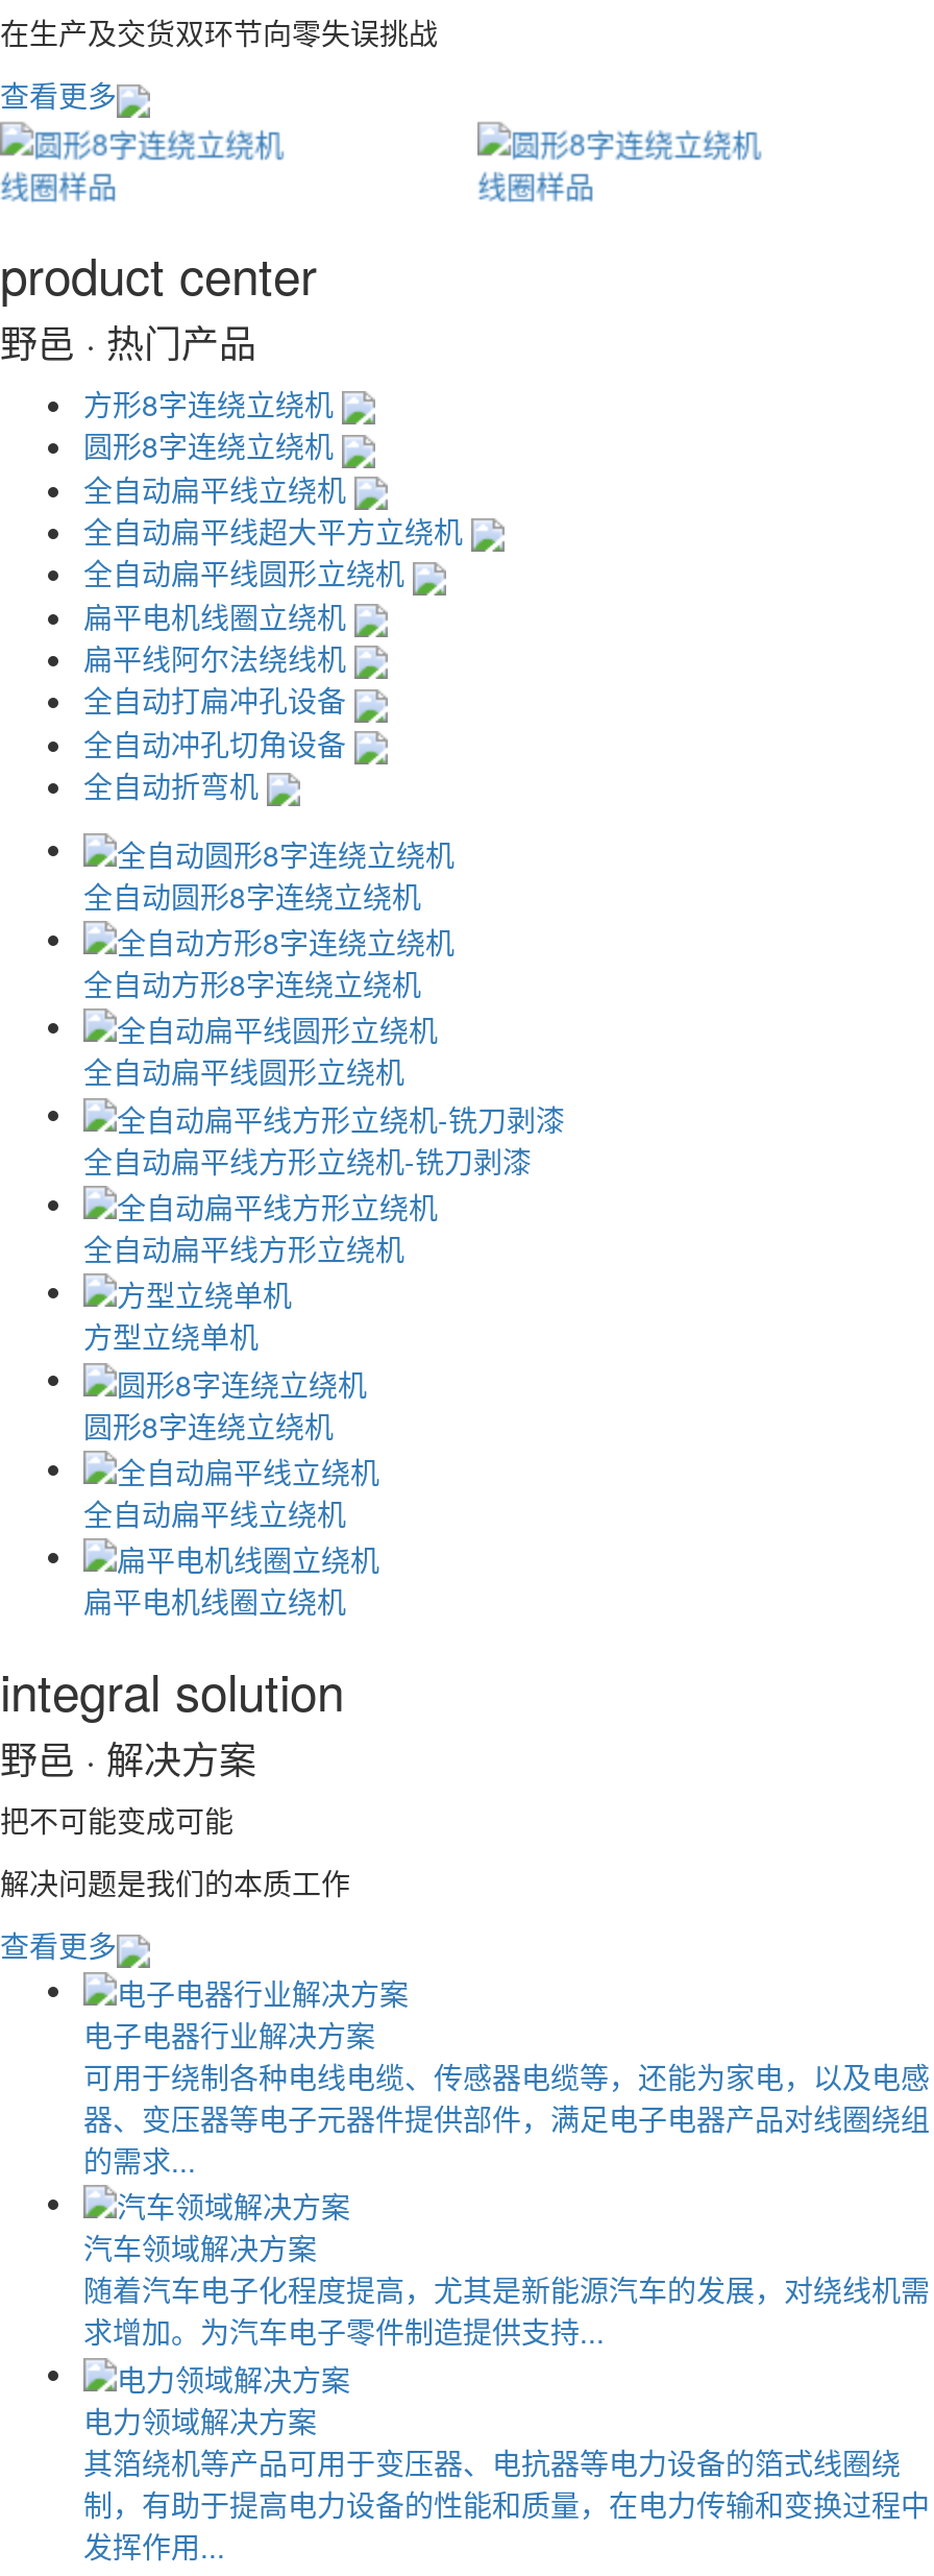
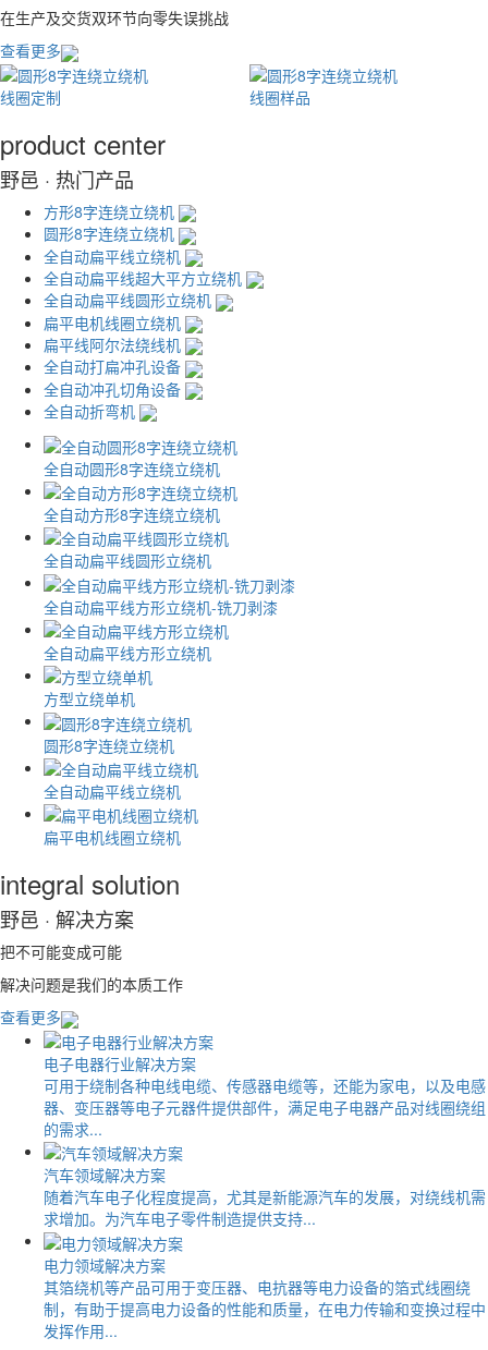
- 线圈样品
+ 线圈定制
